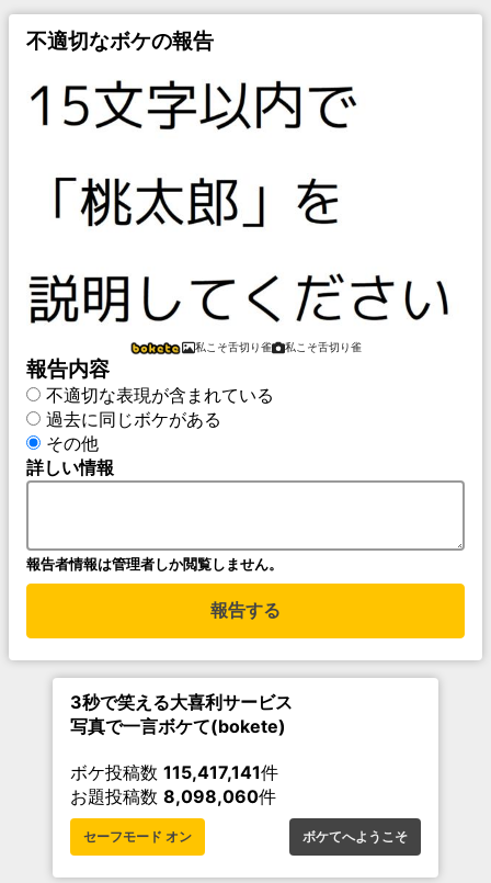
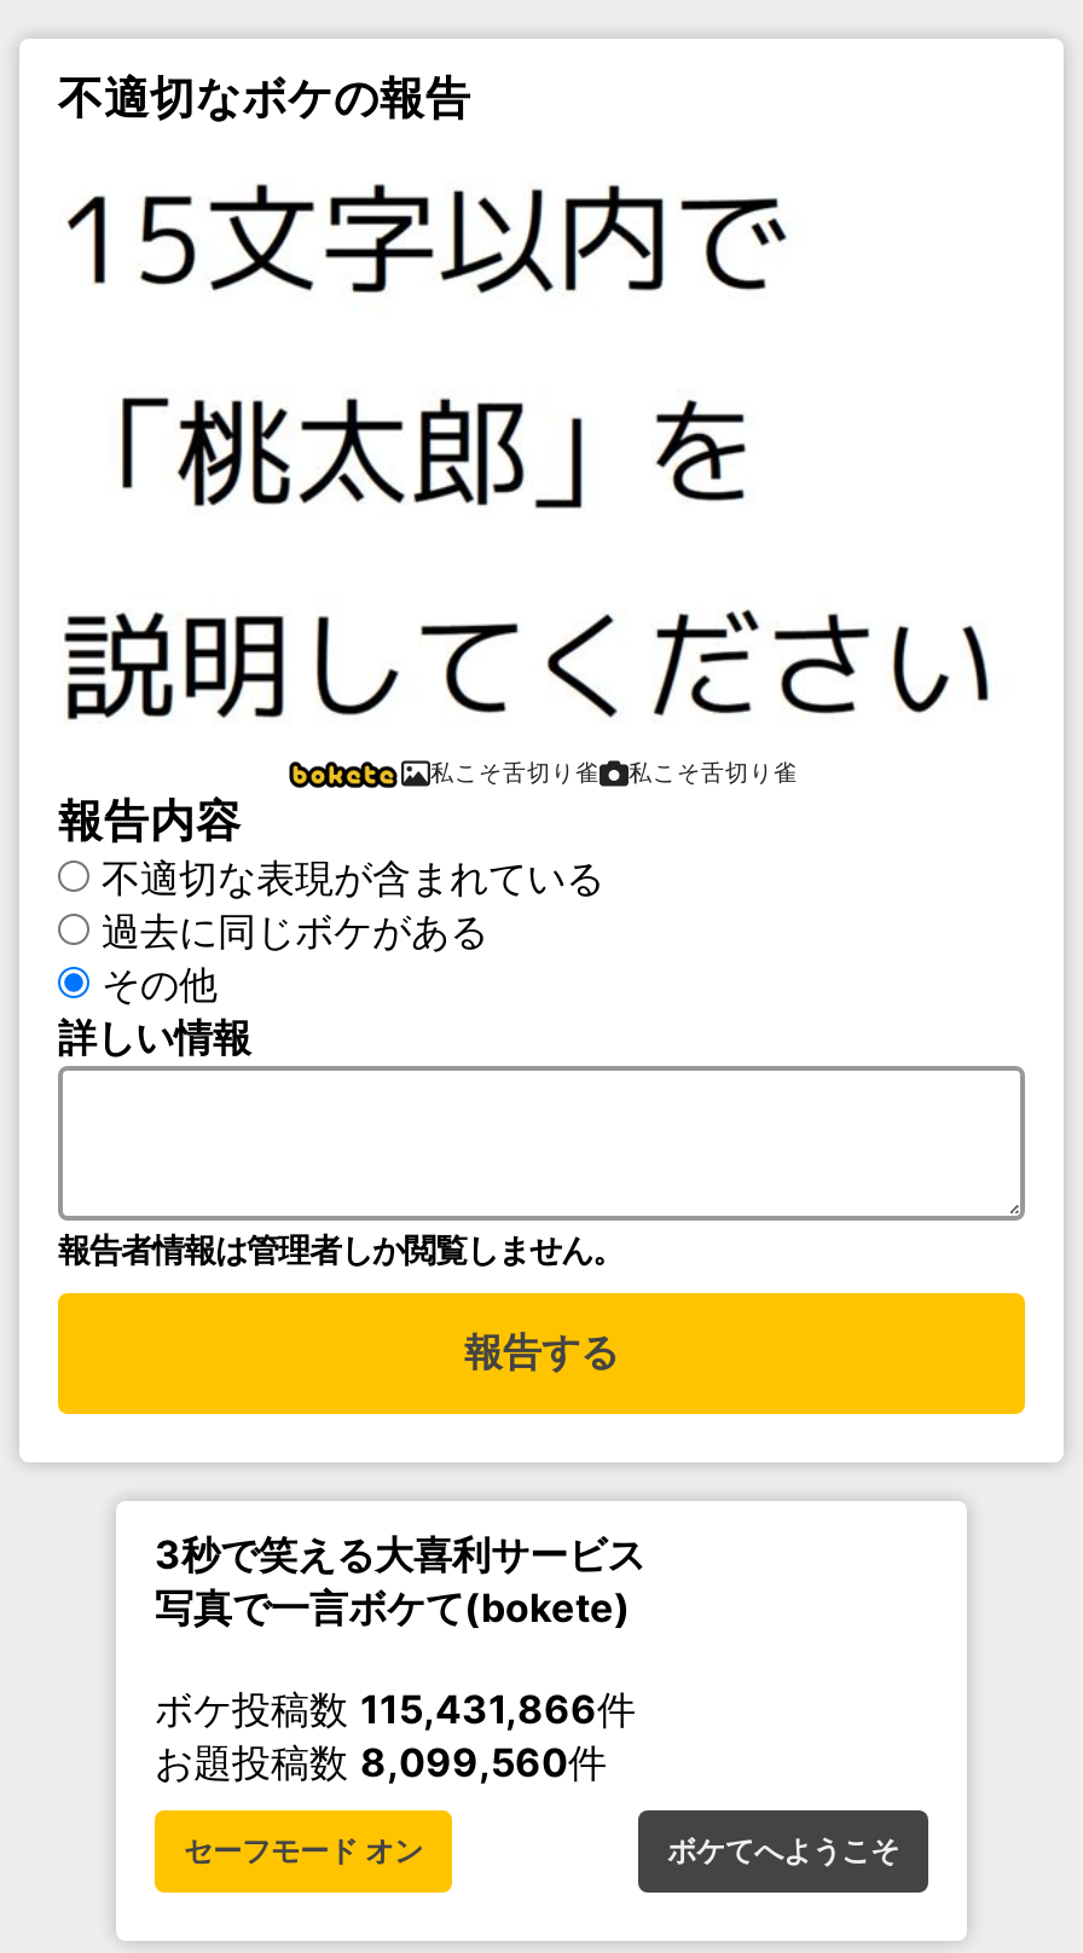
- ボケ投稿数115,417,141件
+ ボケ投稿数115,431,866件

- お題投稿数8,098,060件
+ お題投稿数8,099,560件
